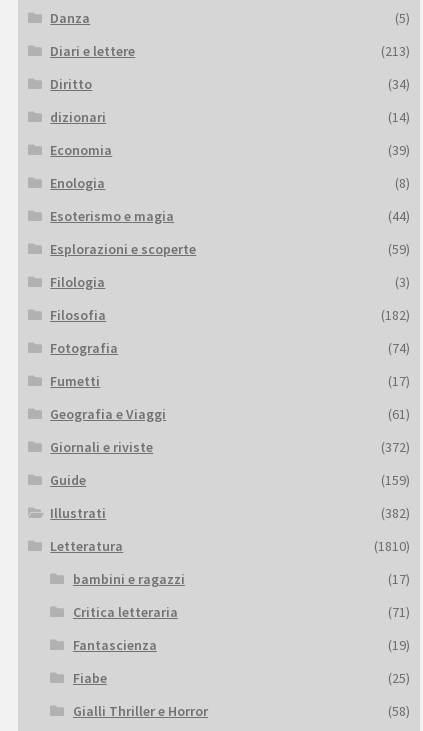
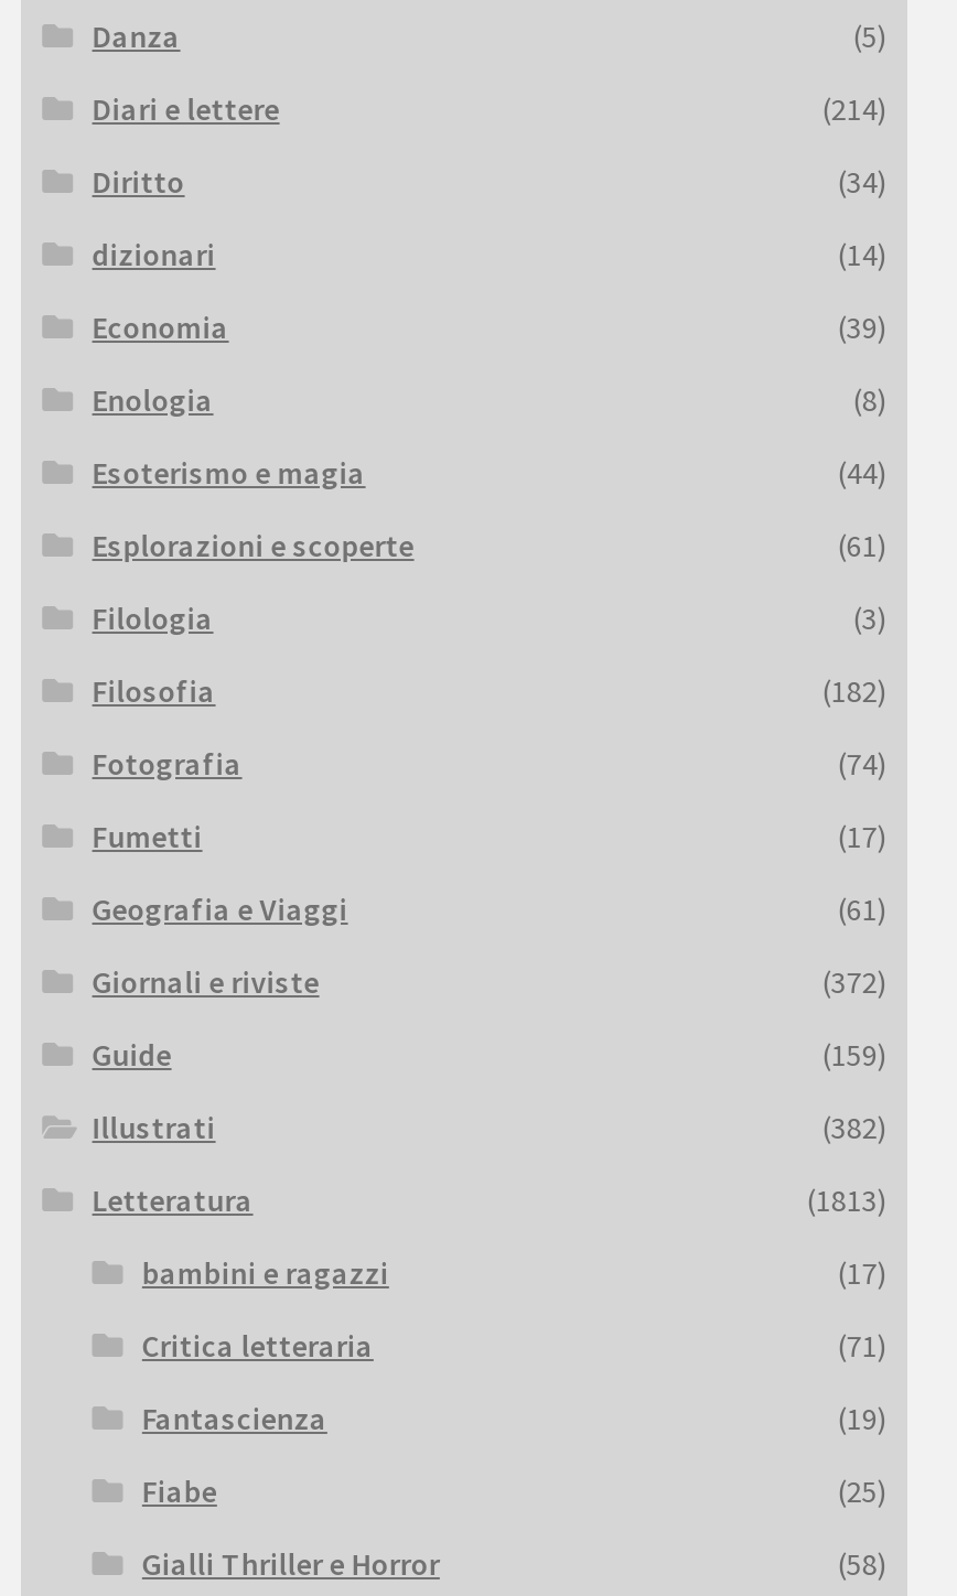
- (213)
+ (214)

- (59)
+ (61)

- (1810)
+ (1813)
